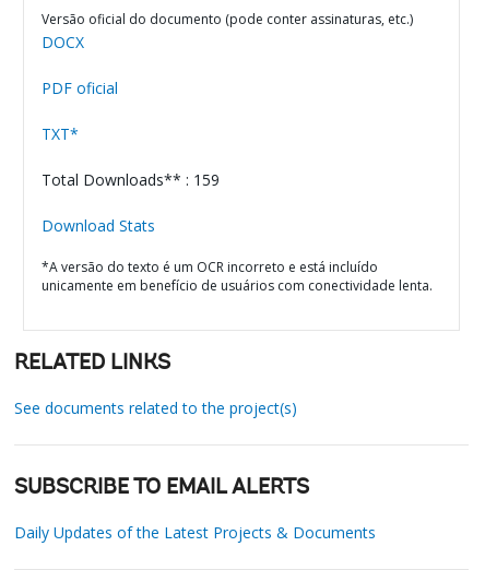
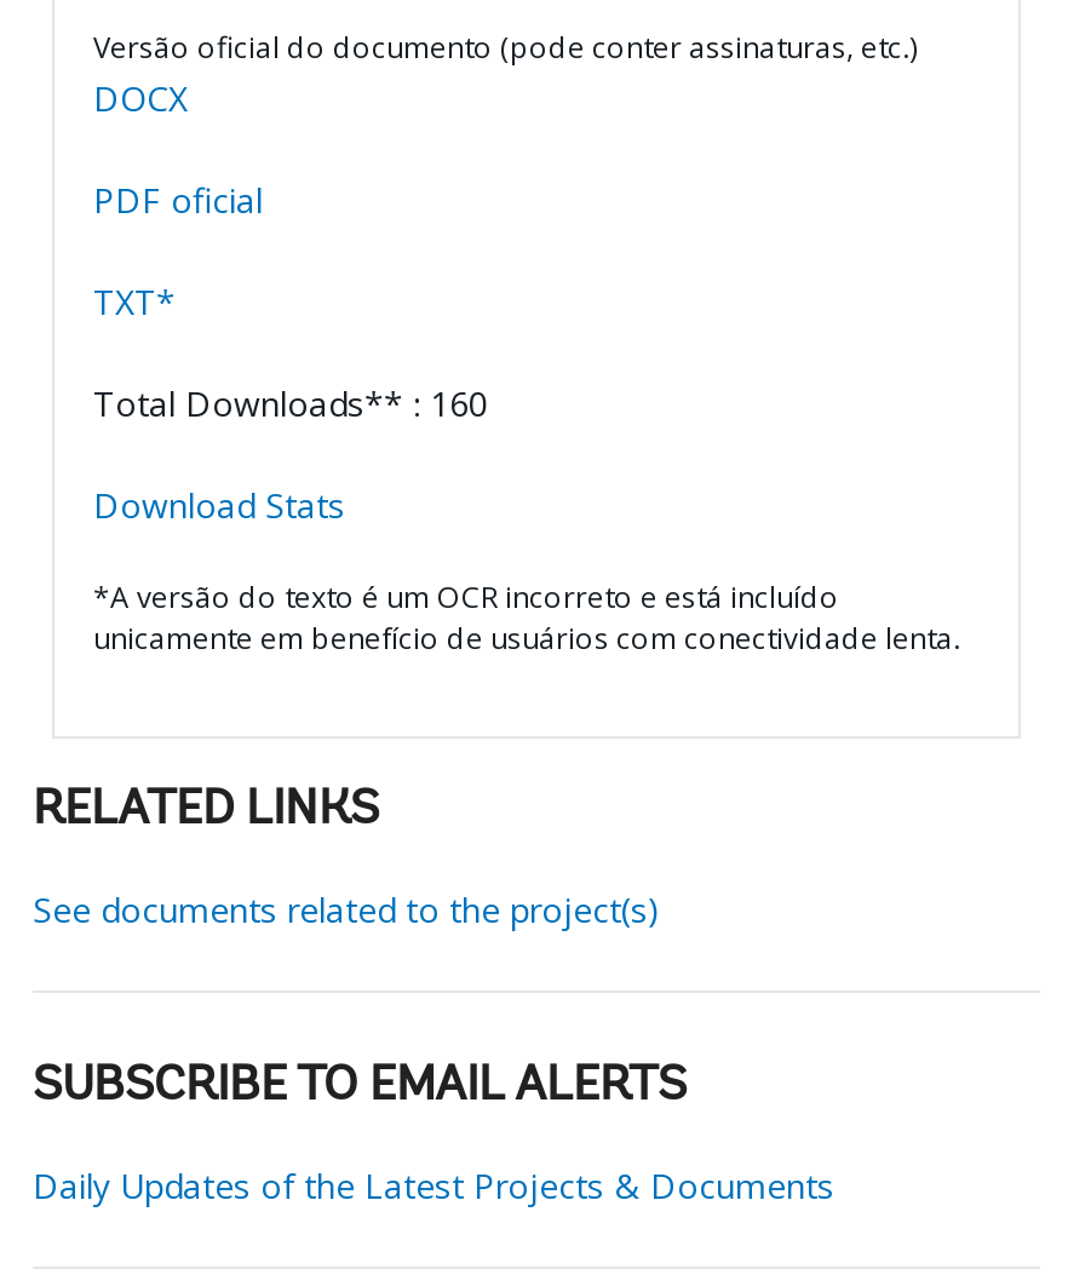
- Total Downloads** : 159
+ Total Downloads** : 160
